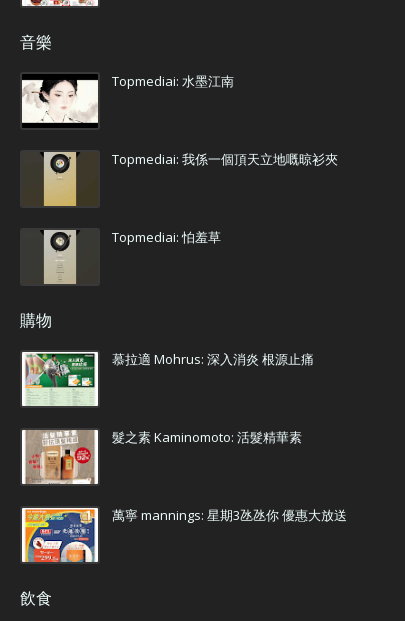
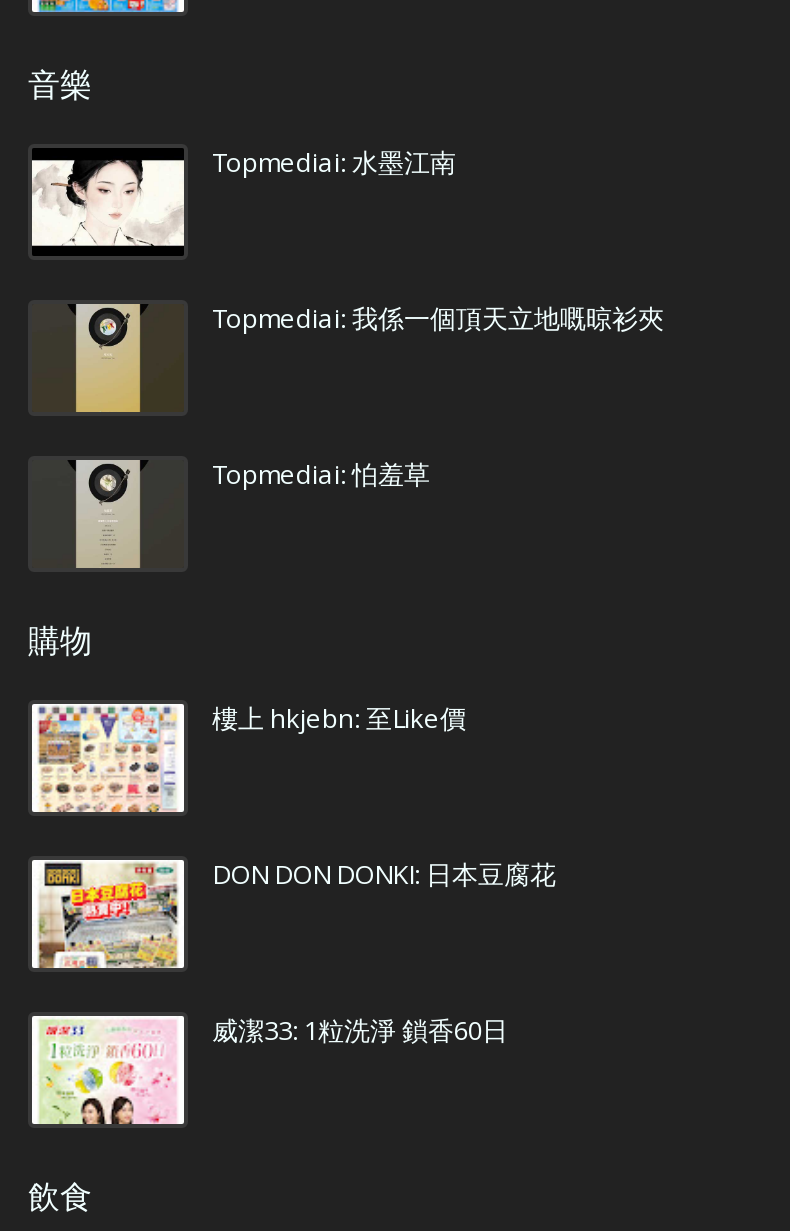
- [image]
- 慕拉適 Mohrus: 深入消炎 根源止痛
+ [image]
+ 樓上 hkjebn: 至Like價

- [image]
- 髮之素 Kaminomoto: 活髮精華素
+ [image]
+ DON DON DONKI: 日本豆腐花

- [image]
- 萬寧 mannings: 星期3氹氹你 優惠大放送
+ [image]
+ 威潔33: 1粒洗淨 鎖香60日
